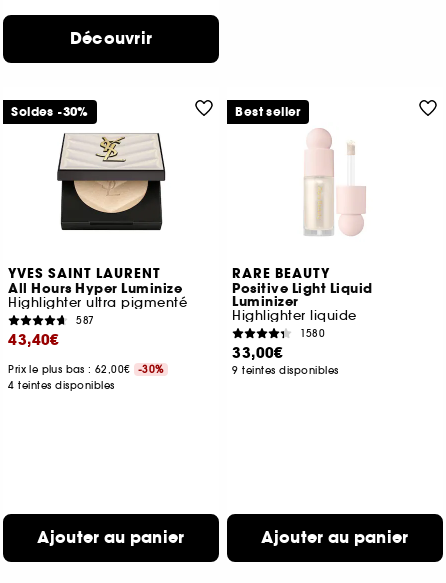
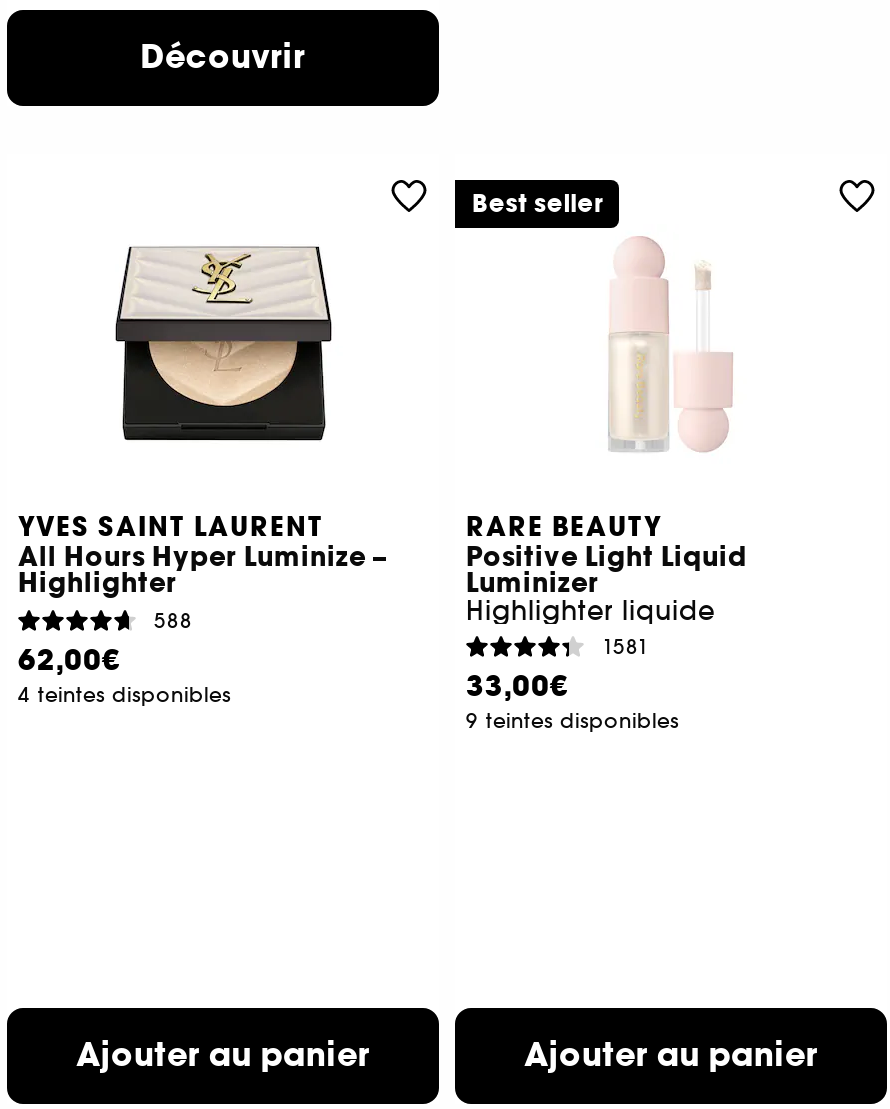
- Soldes -30%

- All Hours Hyper Luminize
- Highlighter ultra pigmenté
- 587
- 43,40€
- Prix le plus bas : 62,00€ -30%
+ All Hours Hyper Luminize –
+ Highlighter
+ 588
+ 62,00€

- 1580
+ 1581

moved up: 4 teintes disponibles
